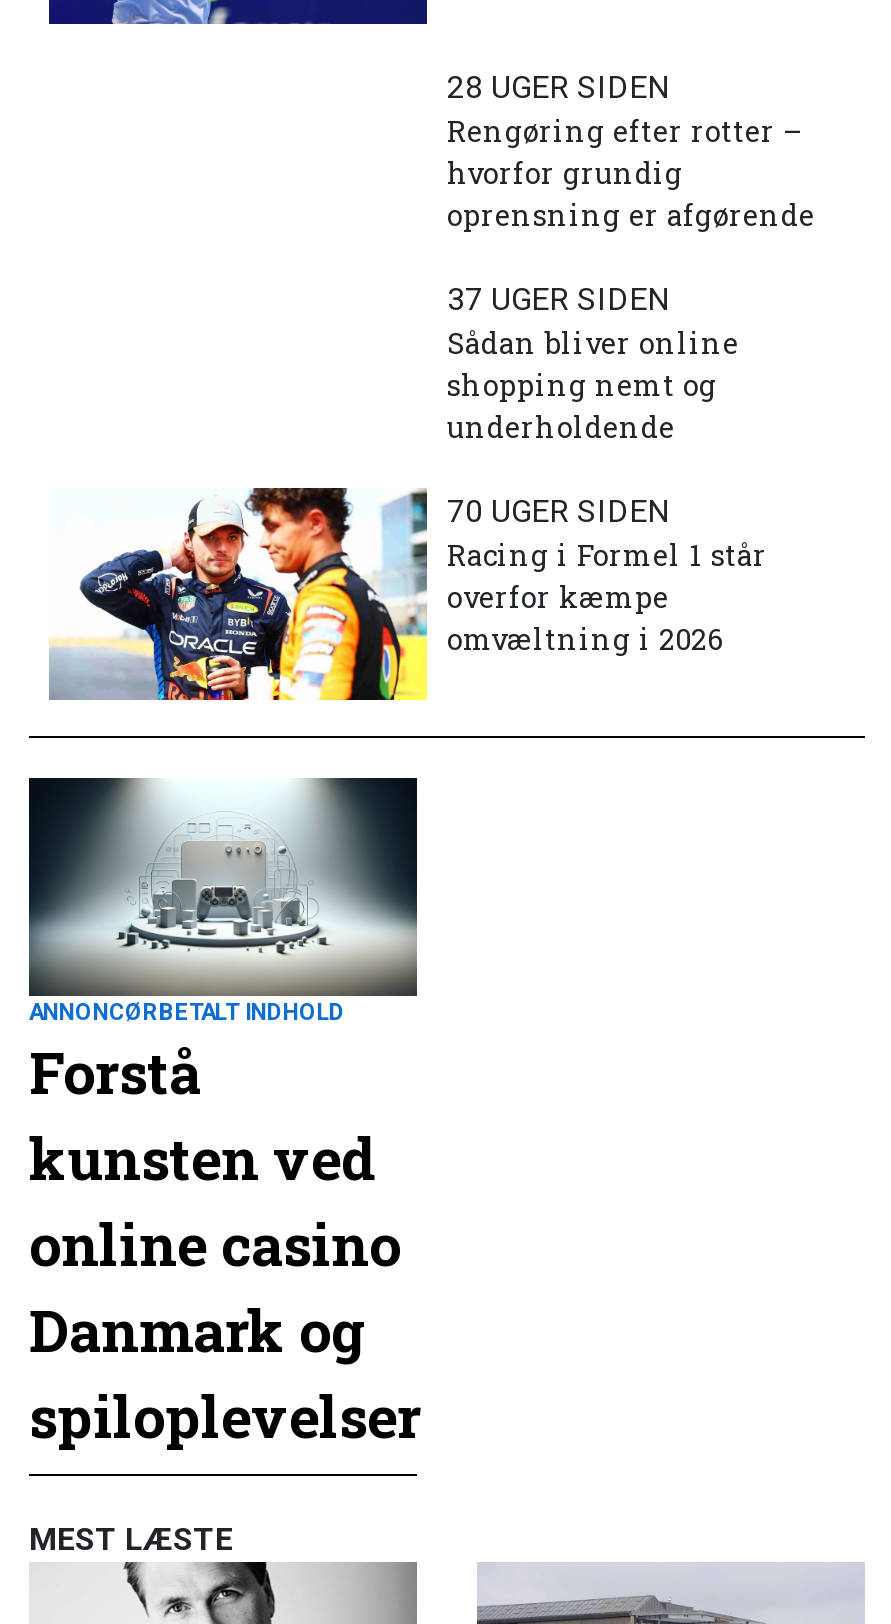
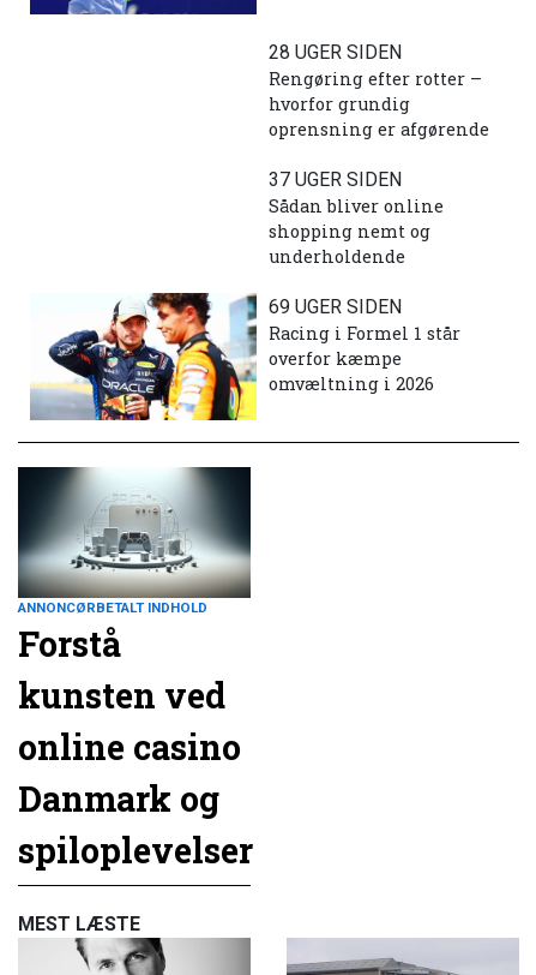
- 70 UGER SIDEN
+ 69 UGER SIDEN
